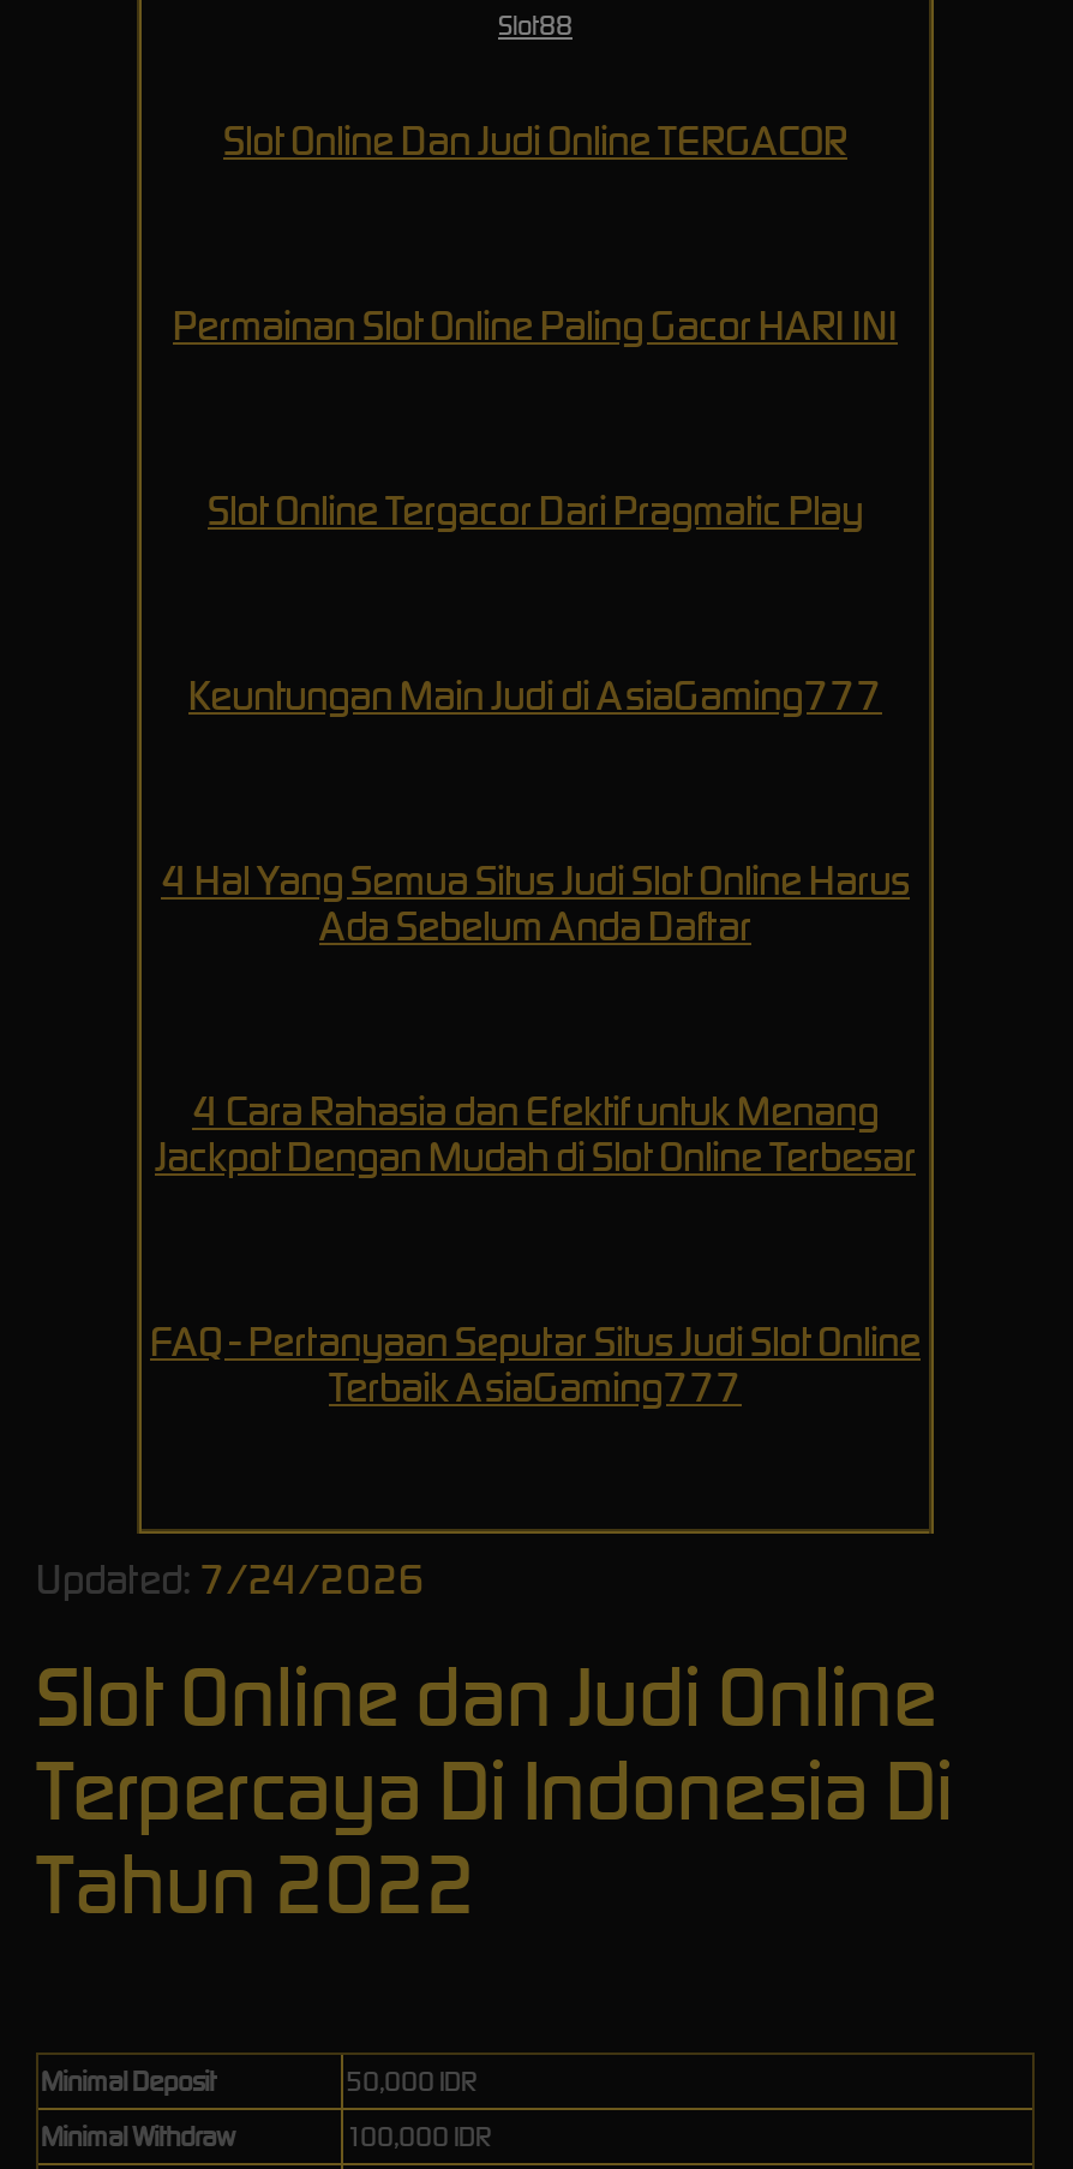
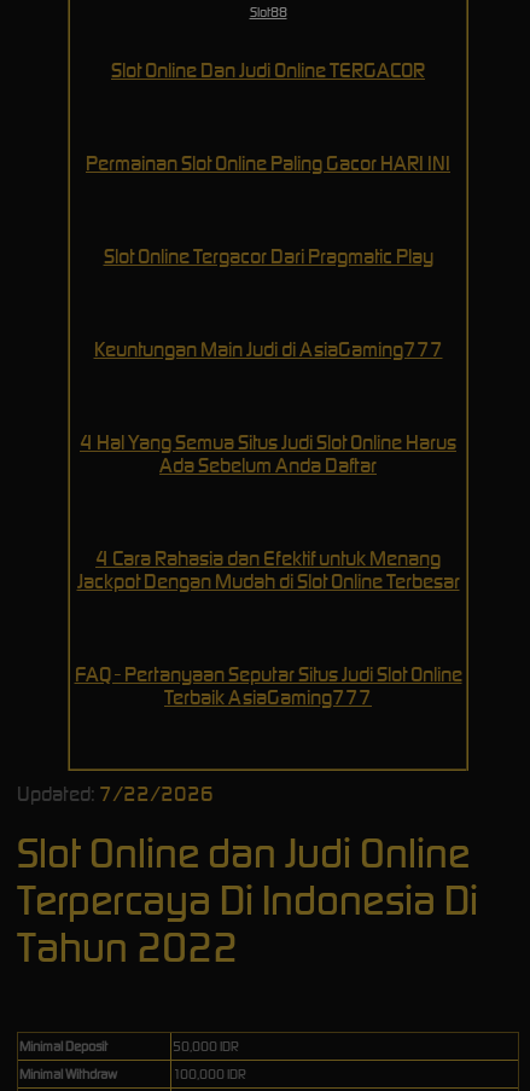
- Updated: 7/24/2026
+ Updated: 7/22/2026
